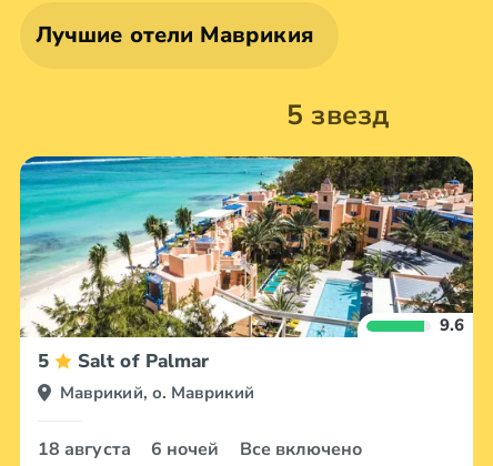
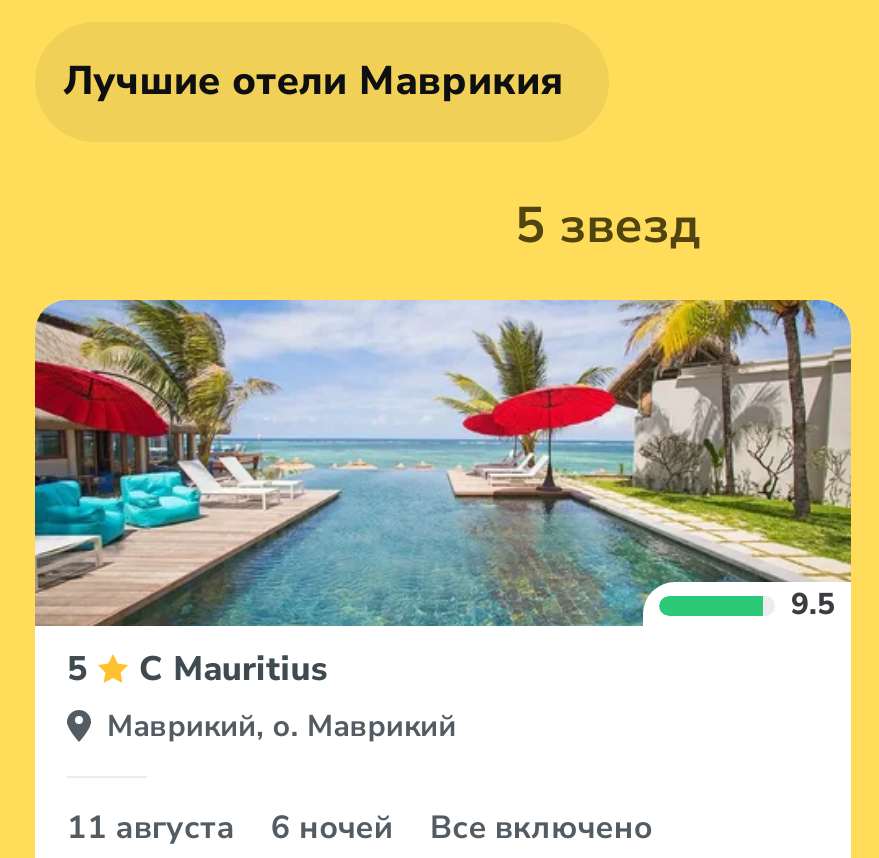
- [image]
- 9.6
+ [image]
+ 9.5

- Salt of Palmar
+ C Mauritius

- 18 августа 6 ночей Все включено
+ 11 августа 6 ночей Все включено
